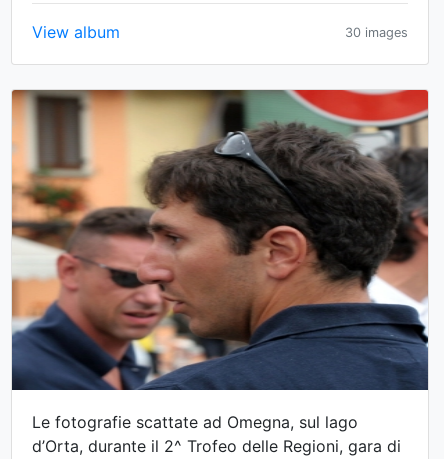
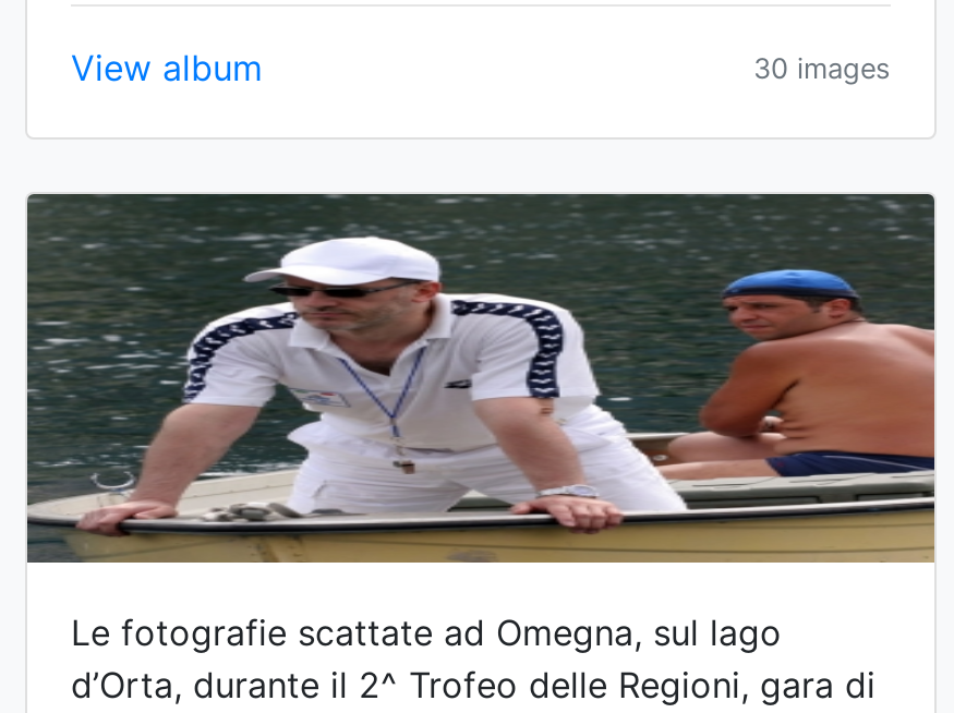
- [image]
+ [image]
